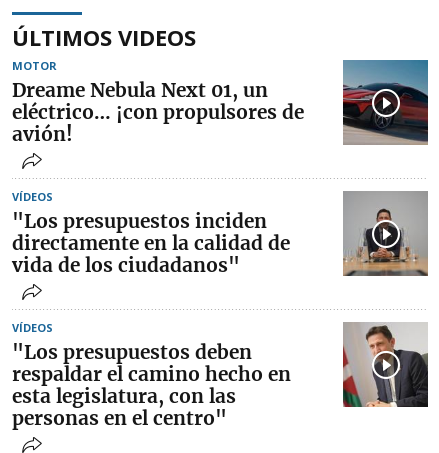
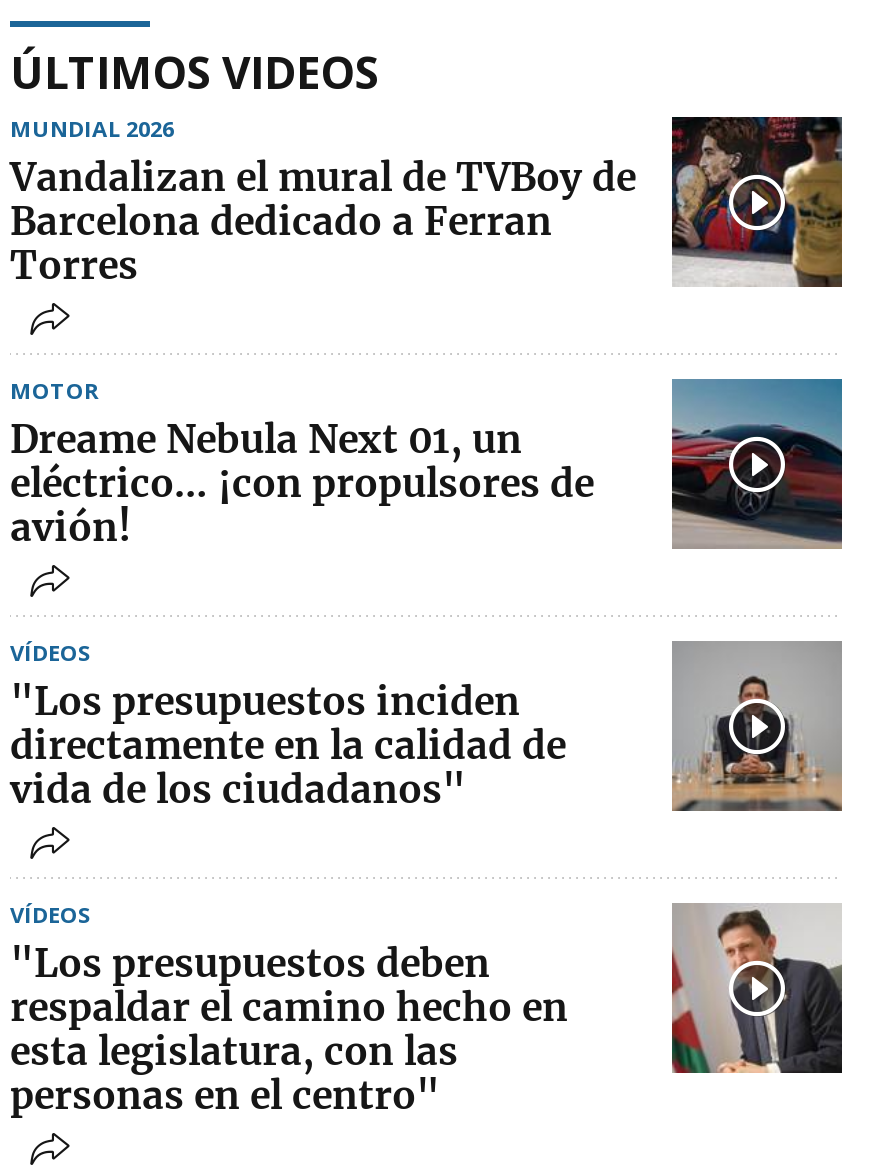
+ [image]
+ MUNDIAL 2026
+ Vandalizan el mural de TVBoy de
+ Barcelona dedicado a Ferran
+ Torres
